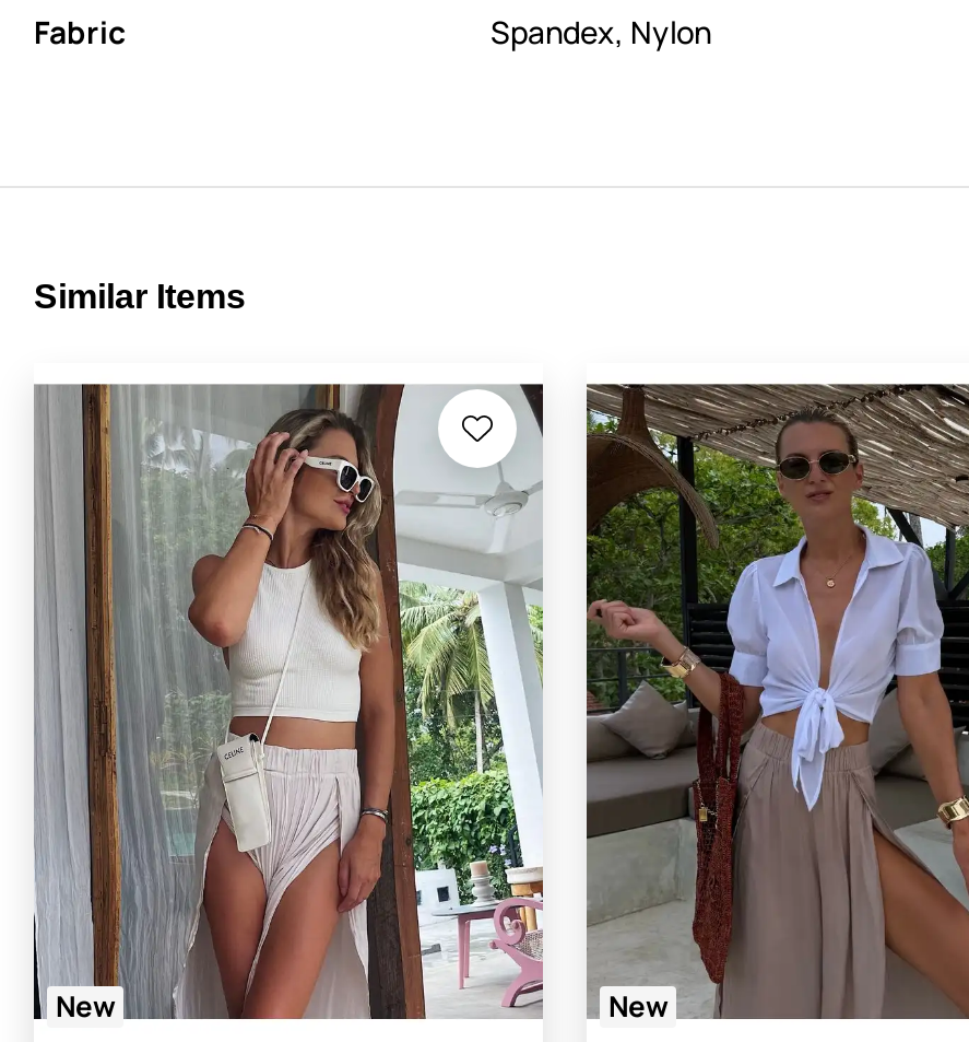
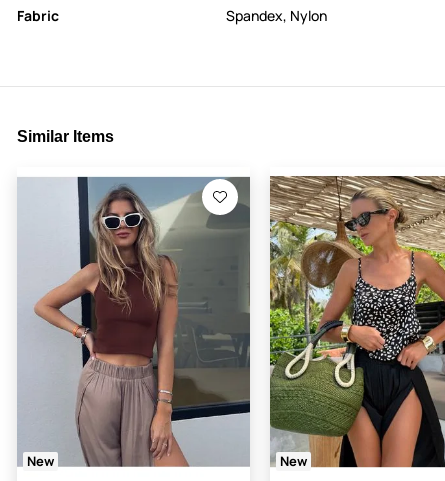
- [image]
+ [image]

- [image]
+ [image]
